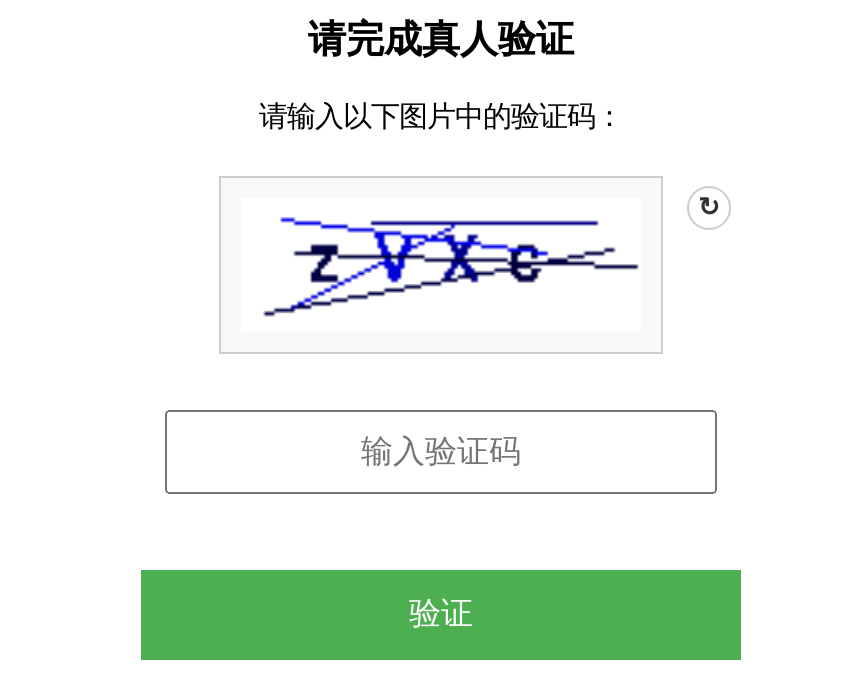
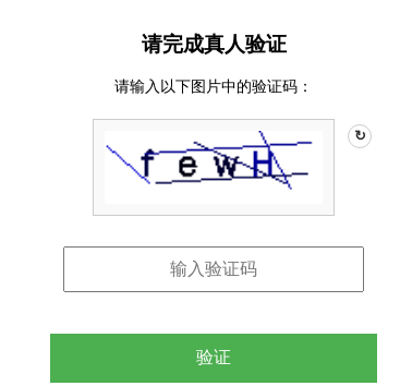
- [image]
+ [image]
